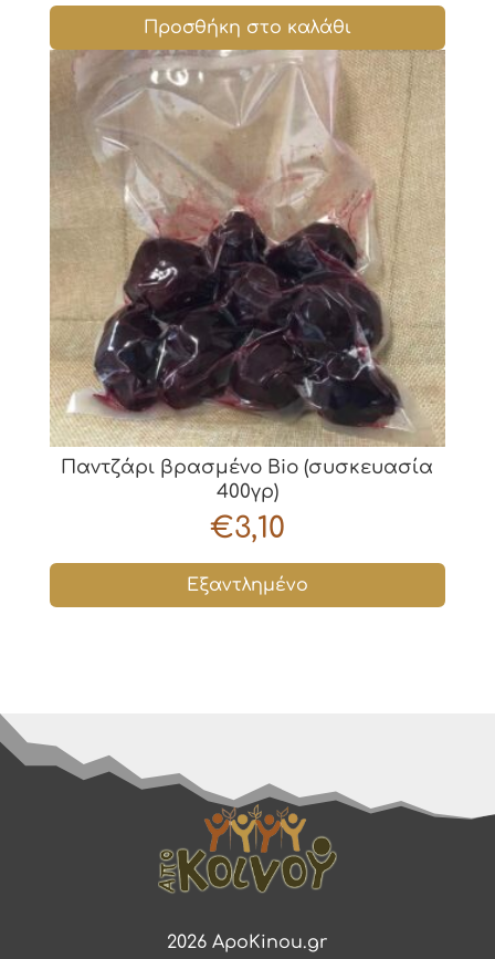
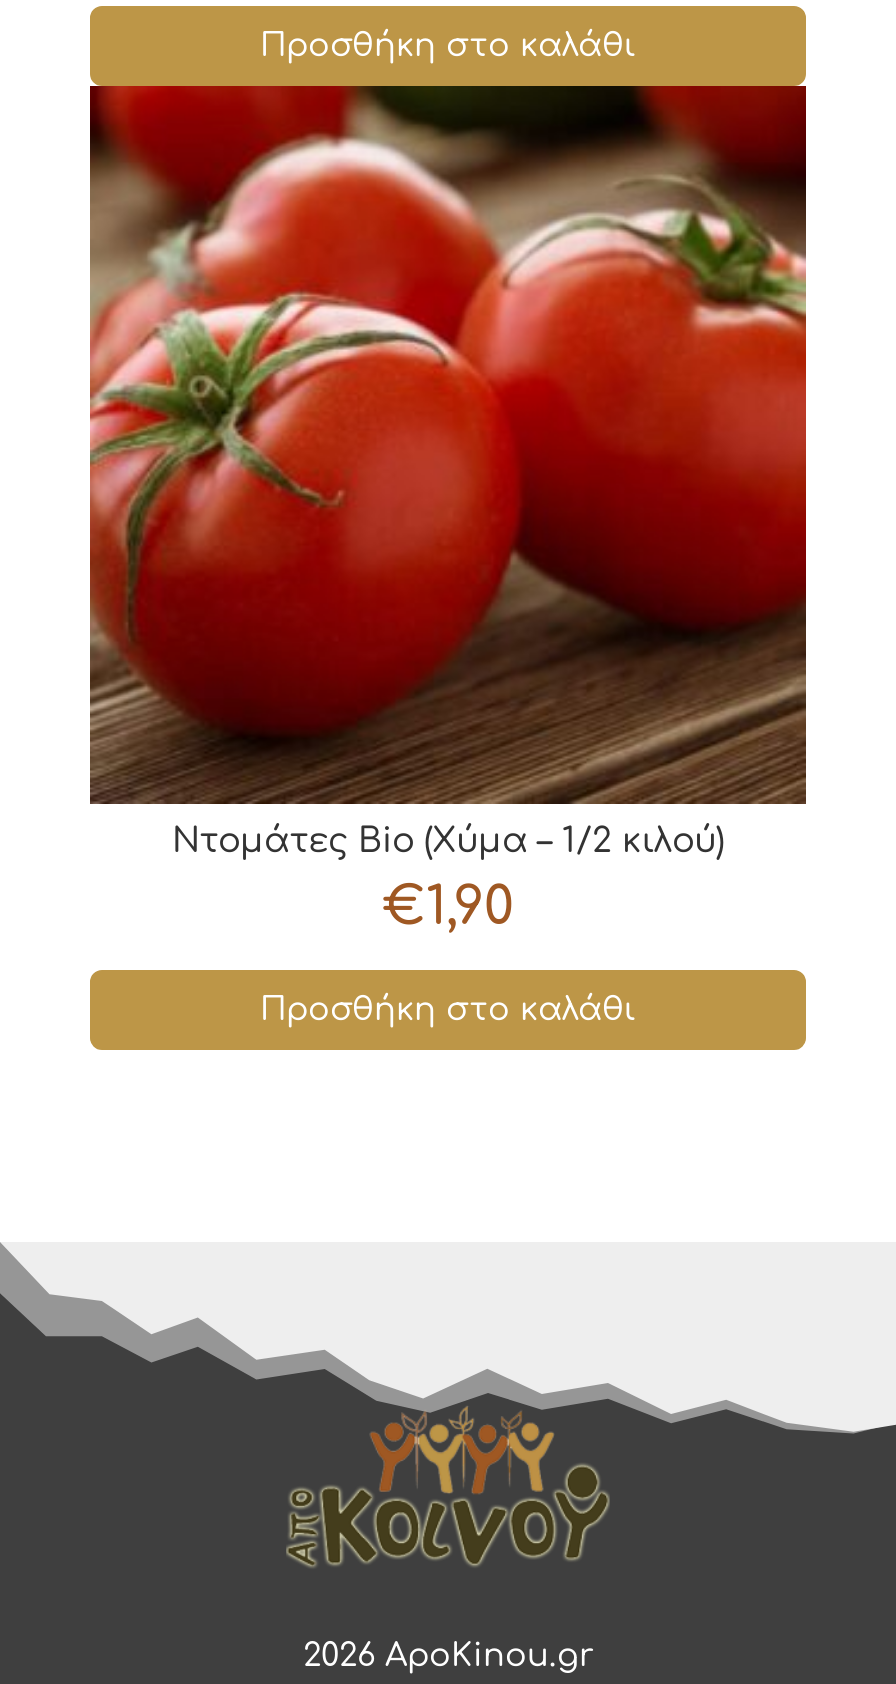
- [image]
- Παντζάρι βρασμένο Bio (συσκευασία
- 400γρ)
- €3,10
+ [image]
+ Ντομάτες Bio (Χύμα – 1/2 κιλού)
+ €1,90

- Εξαντλημένο
+ Προσθήκη στο καλάθι
